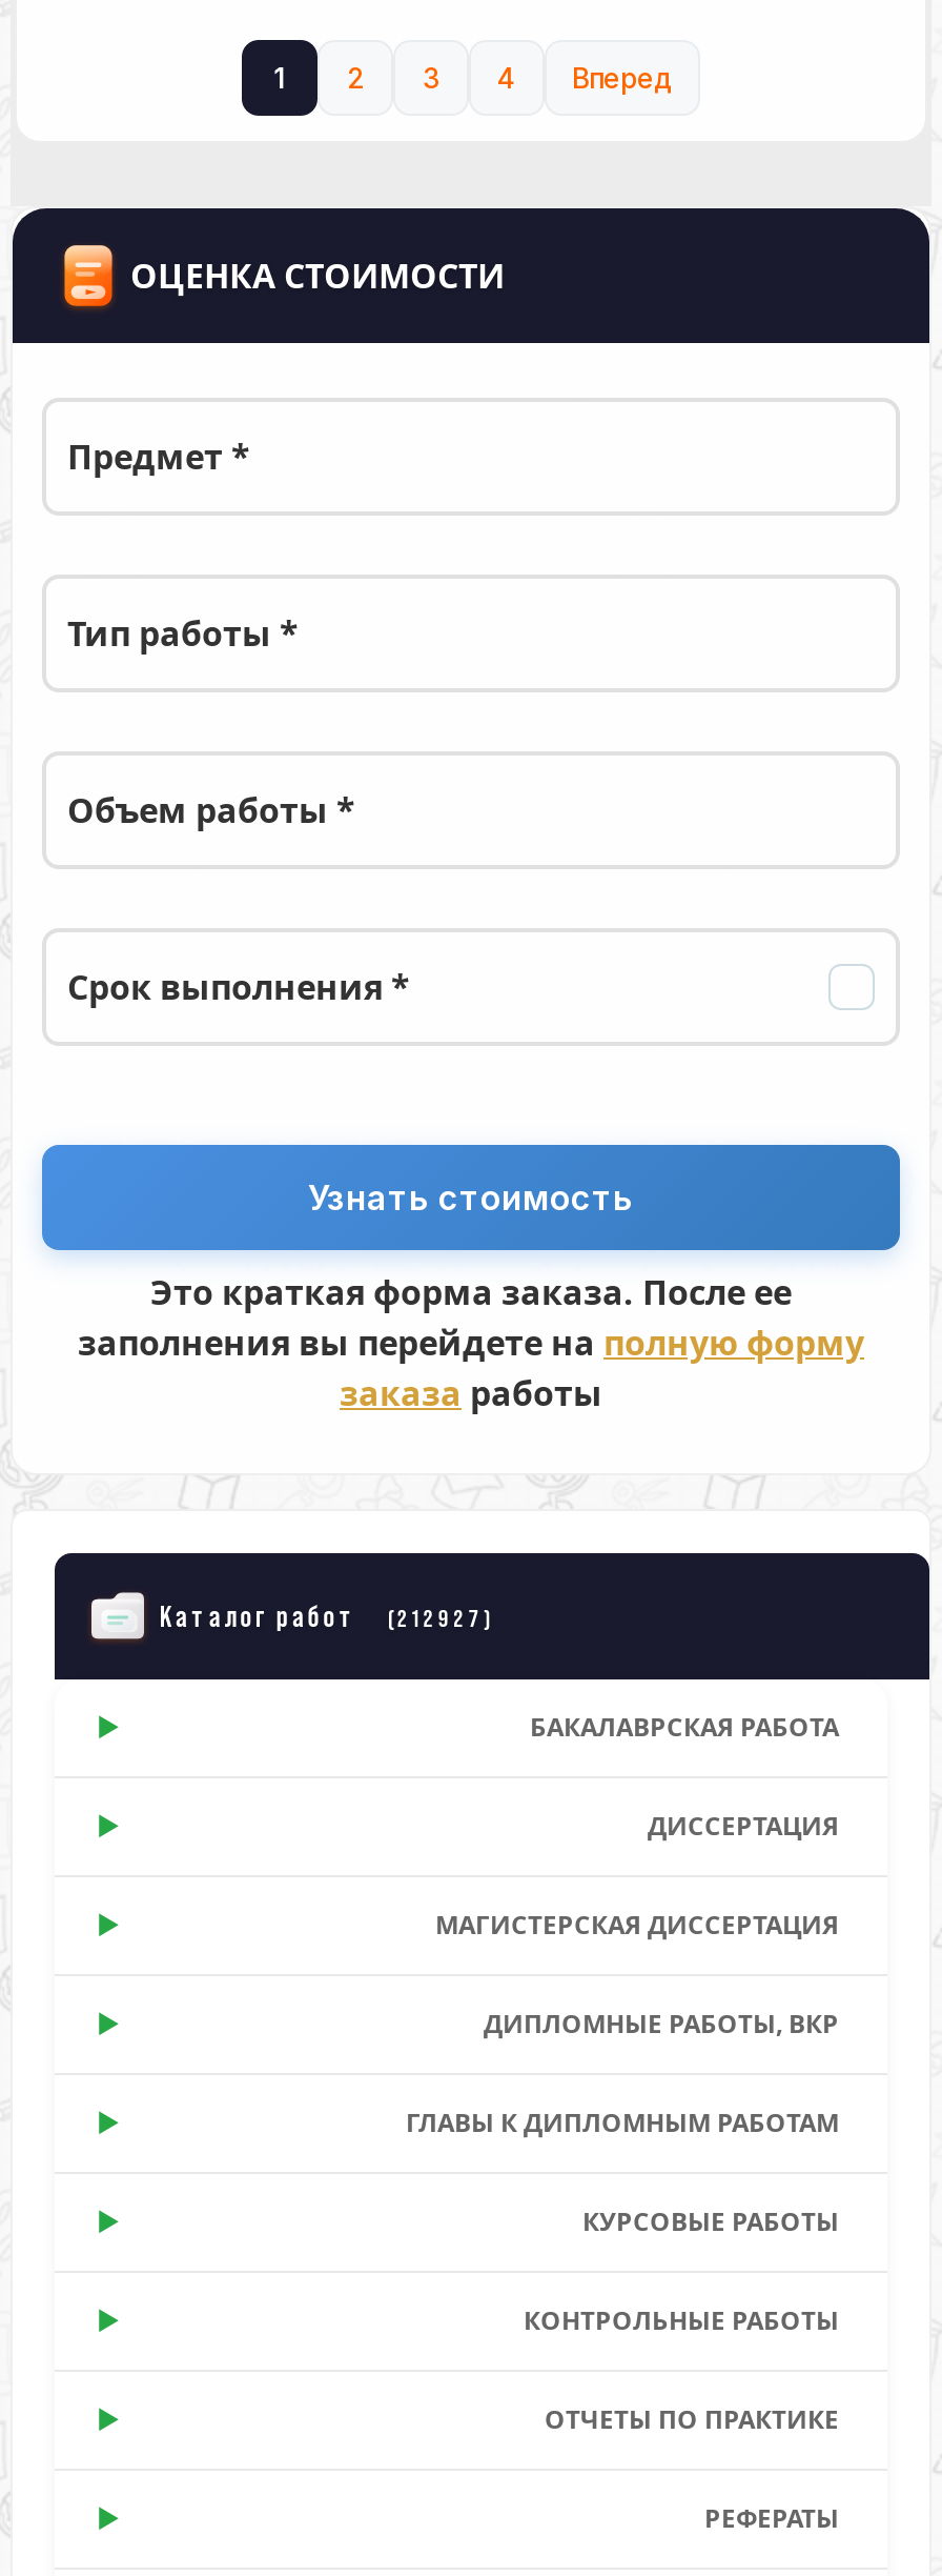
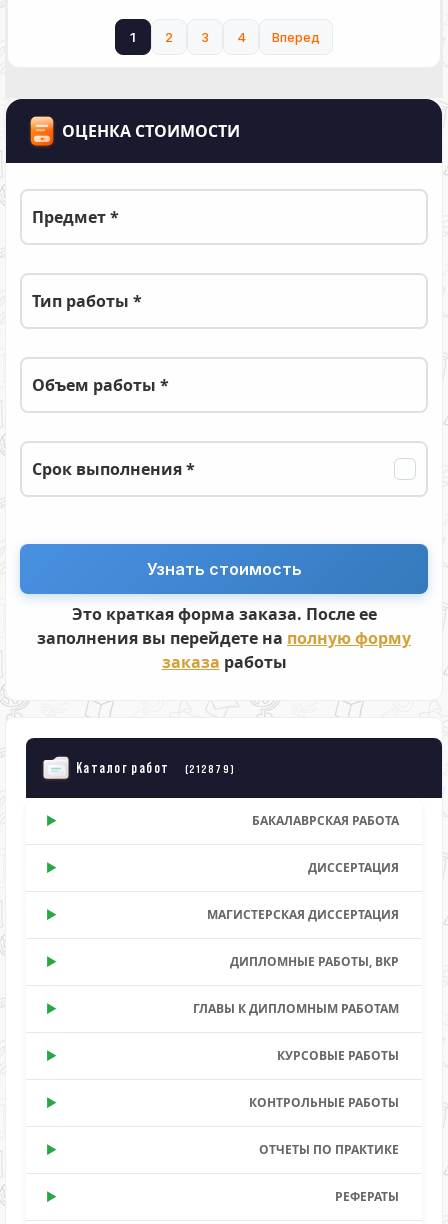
- Каталог работ (212927)
+ Каталог работ (212879)
